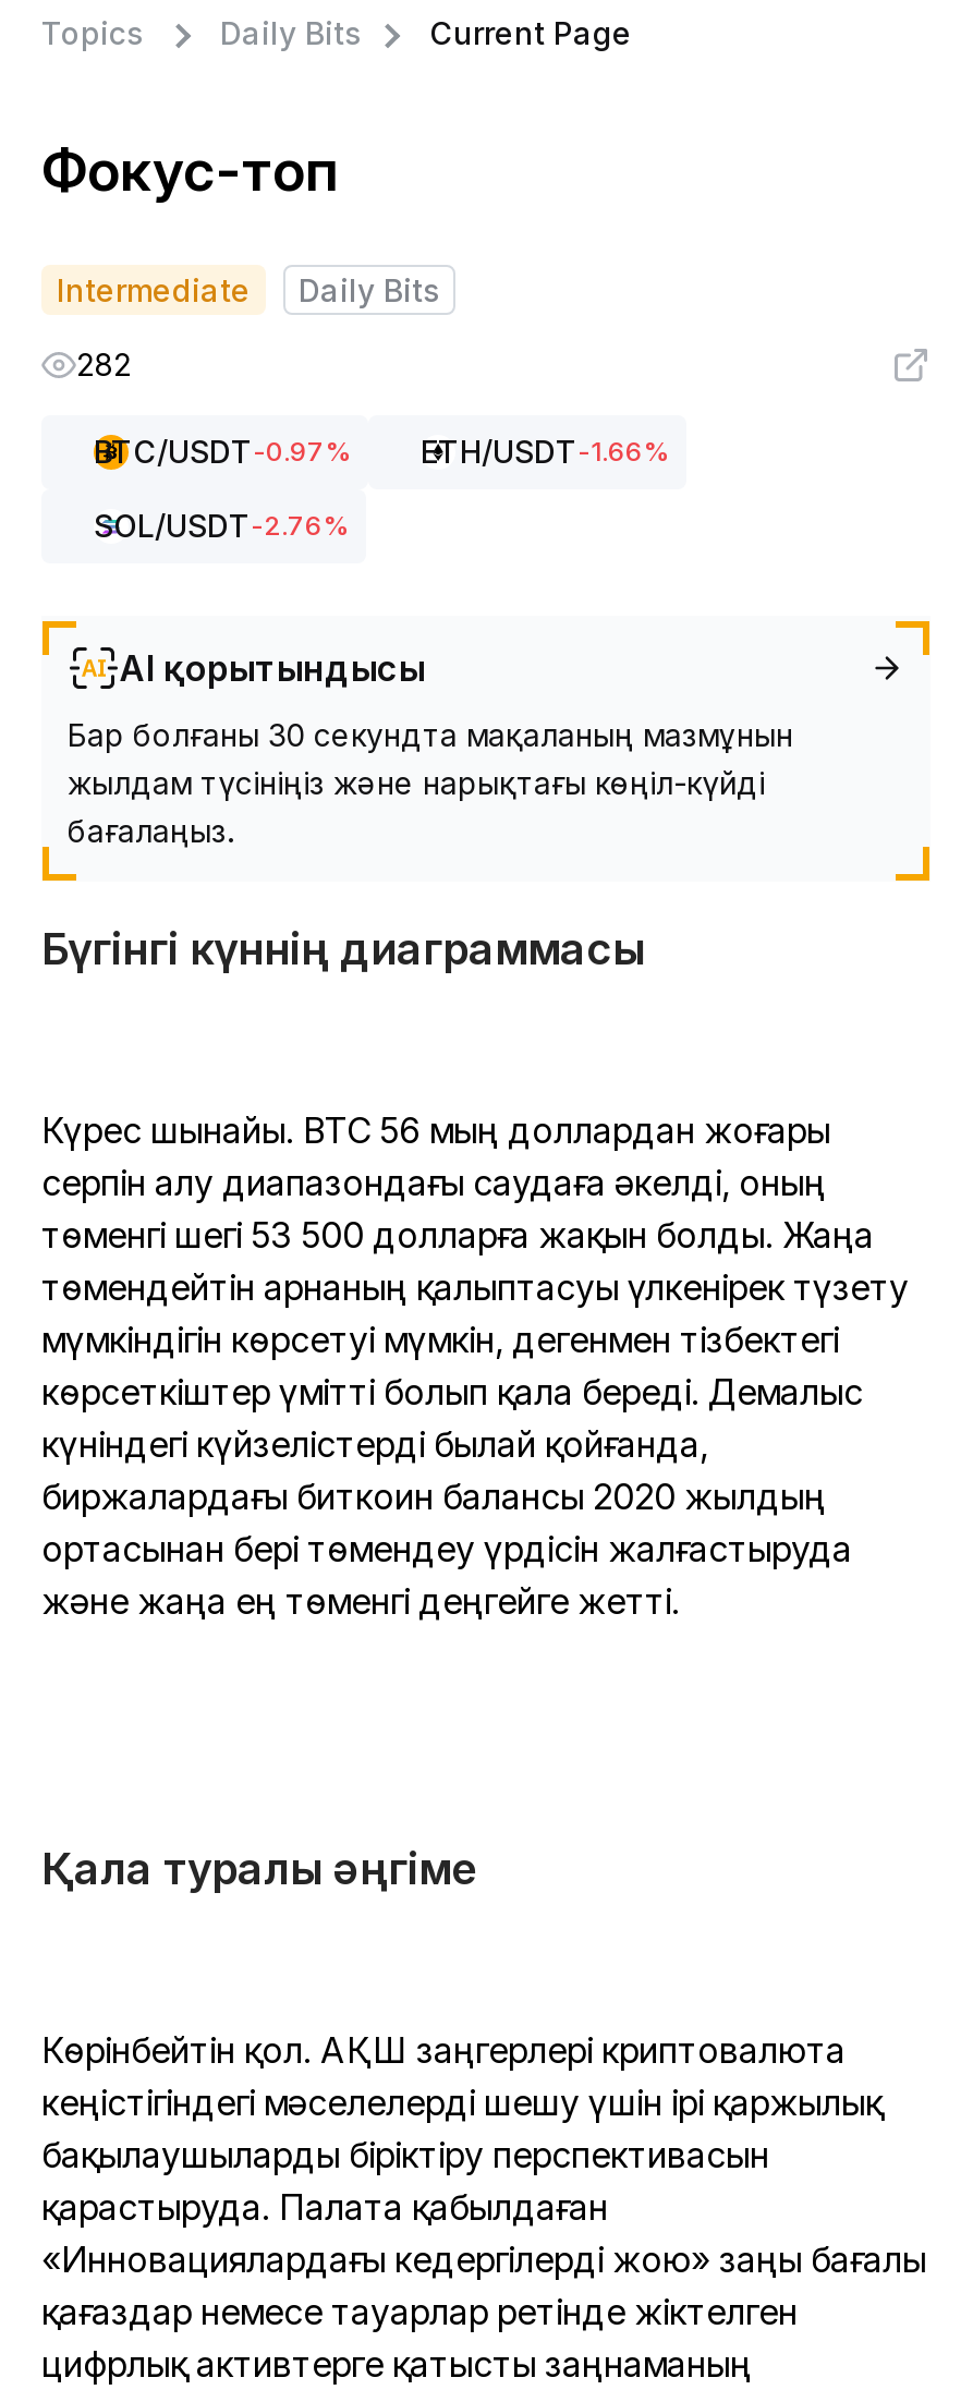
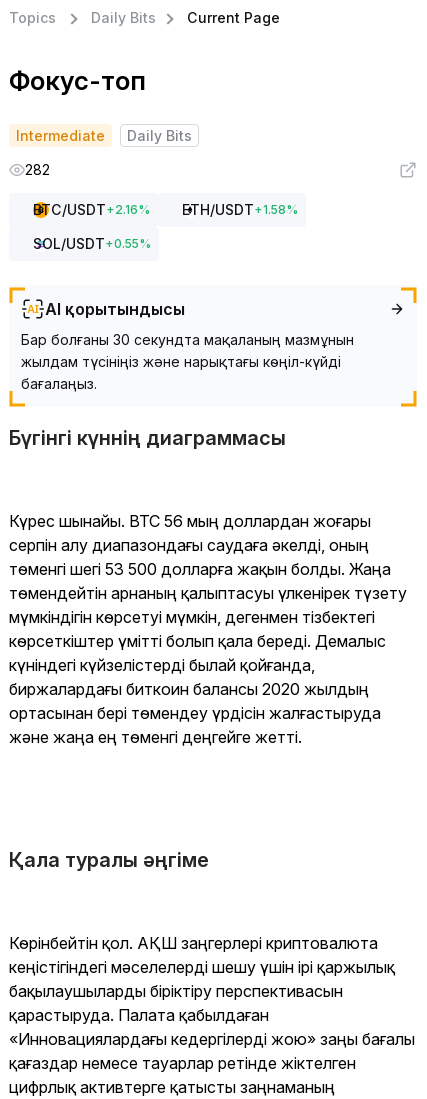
- BTC/USDT-0.97%
- ETH/USDT-1.66%
+ BTC/USDT + 2.16%
+ ETH/USDT + 1.58%

- SOL/USDT-2.76%
+ SOL/USDT + 0.55%
